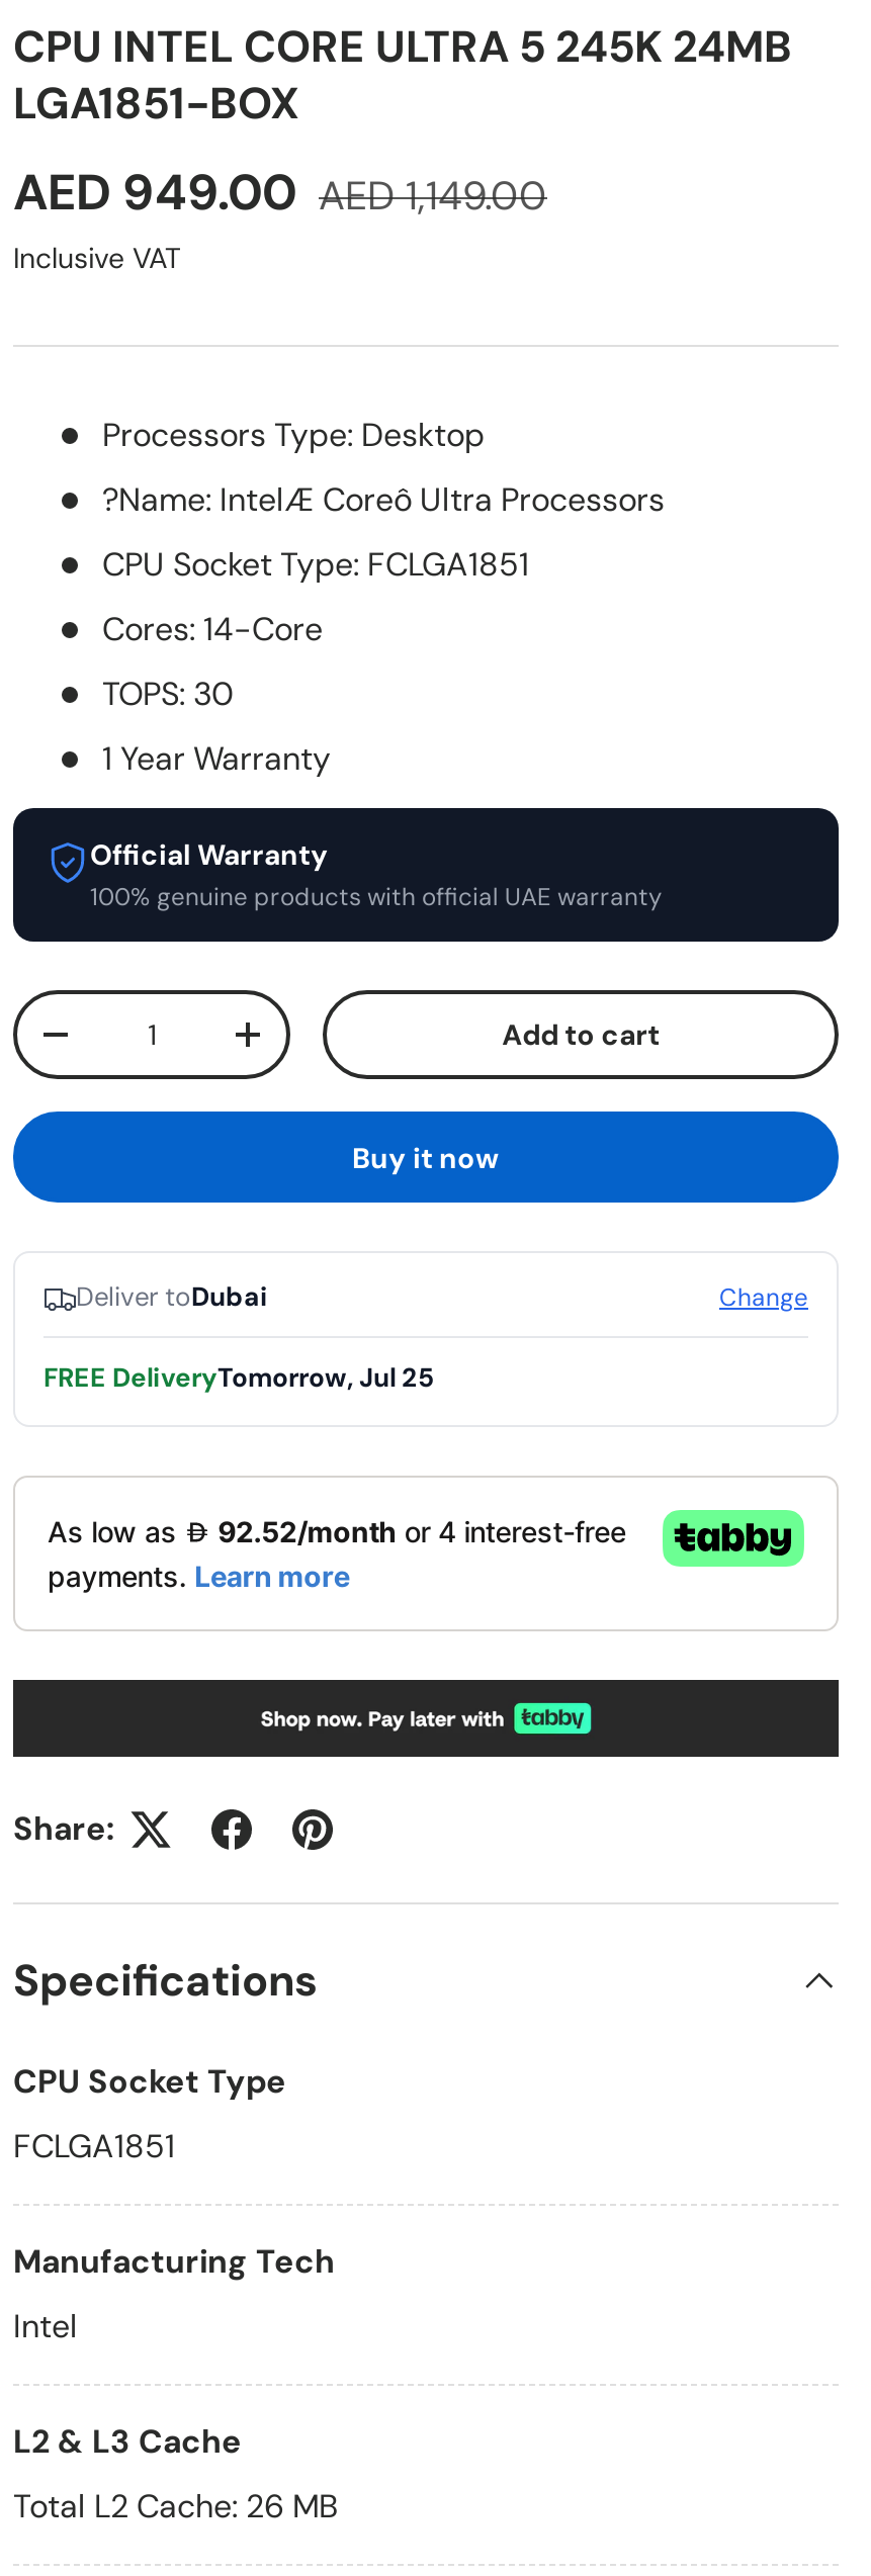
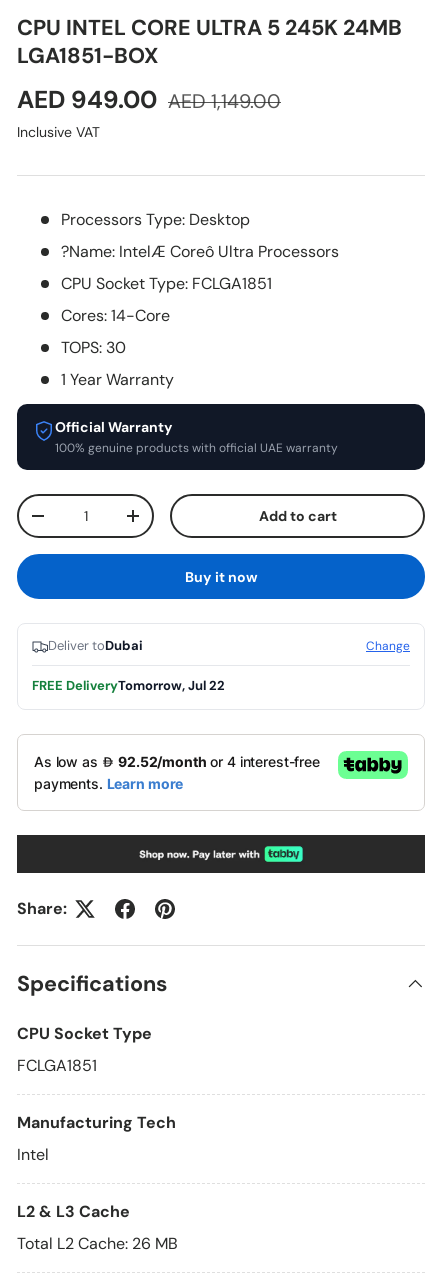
- FREE DeliveryTomorrow, Jul 25
+ FREE DeliveryTomorrow, Jul 22
